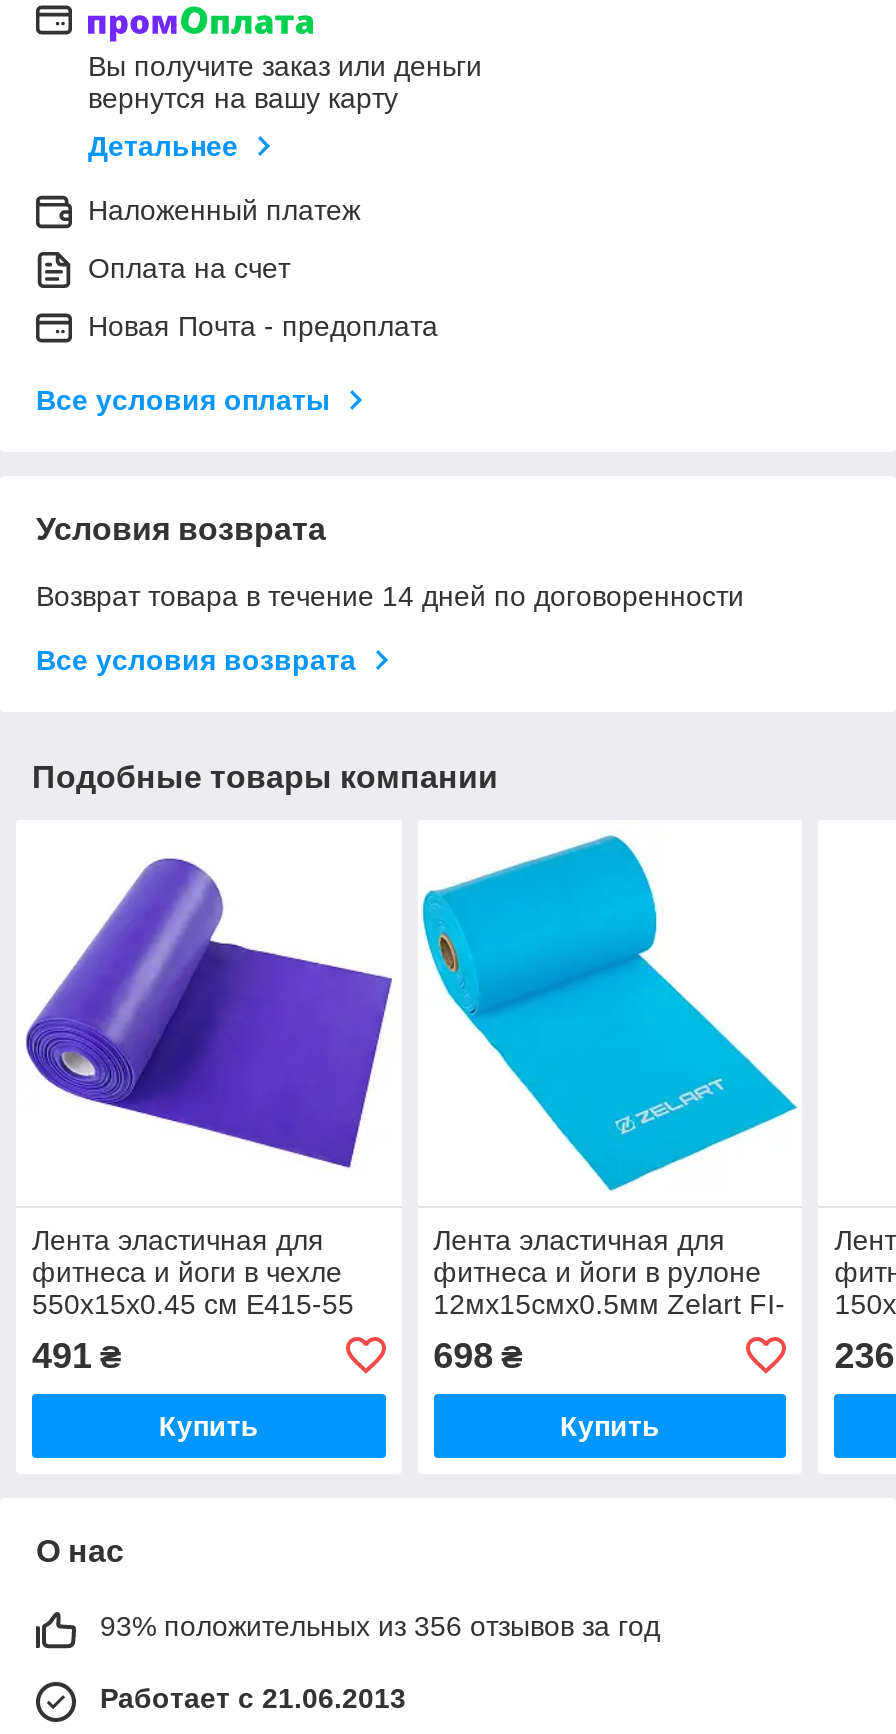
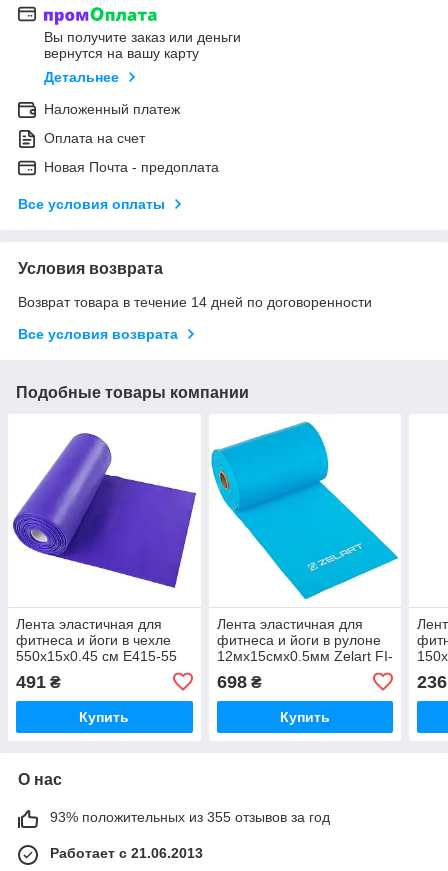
- 93% положительных из 356 отзывов за год
+ 93% положительных из 355 отзывов за год
